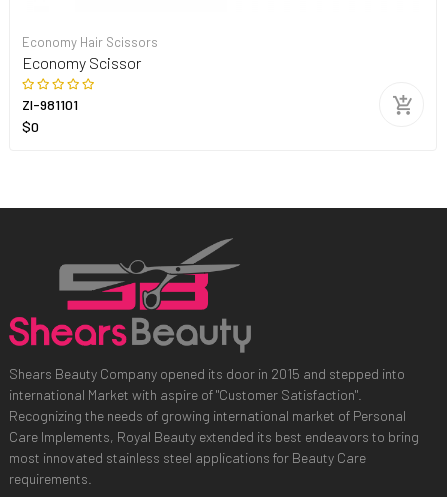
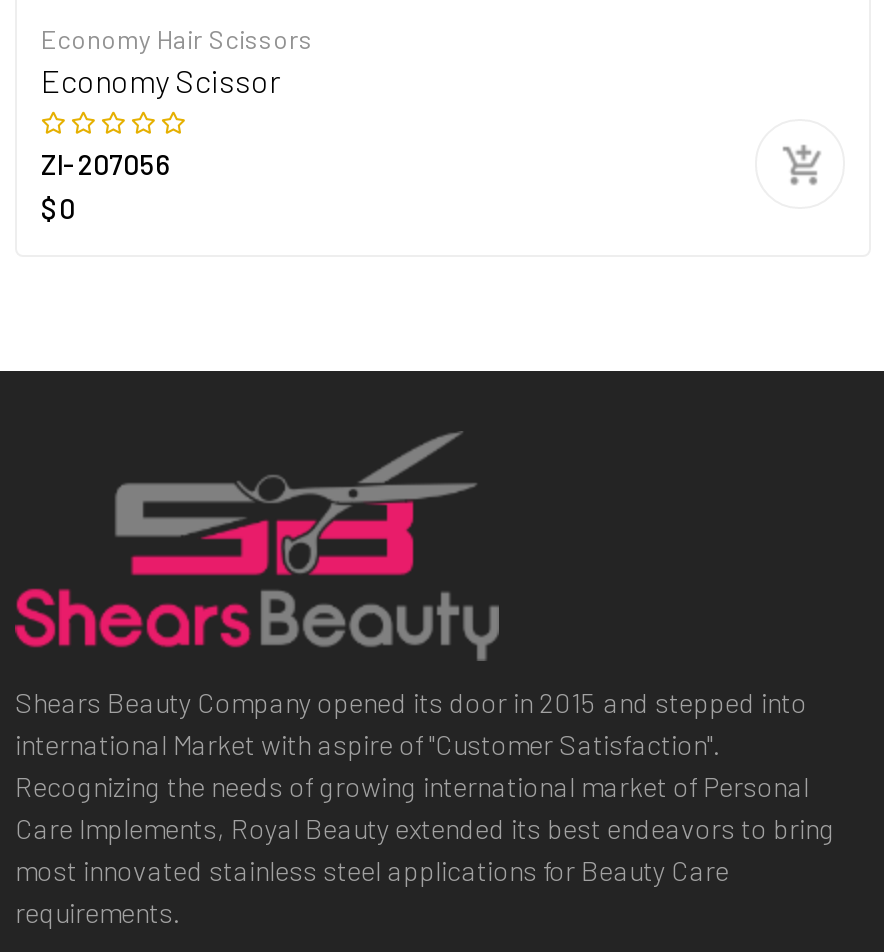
- ZI-981101
+ ZI-207056
